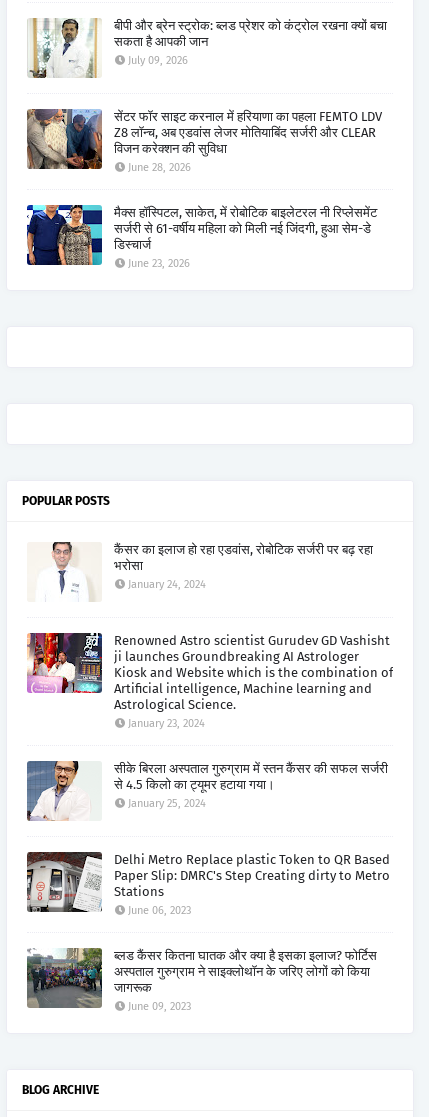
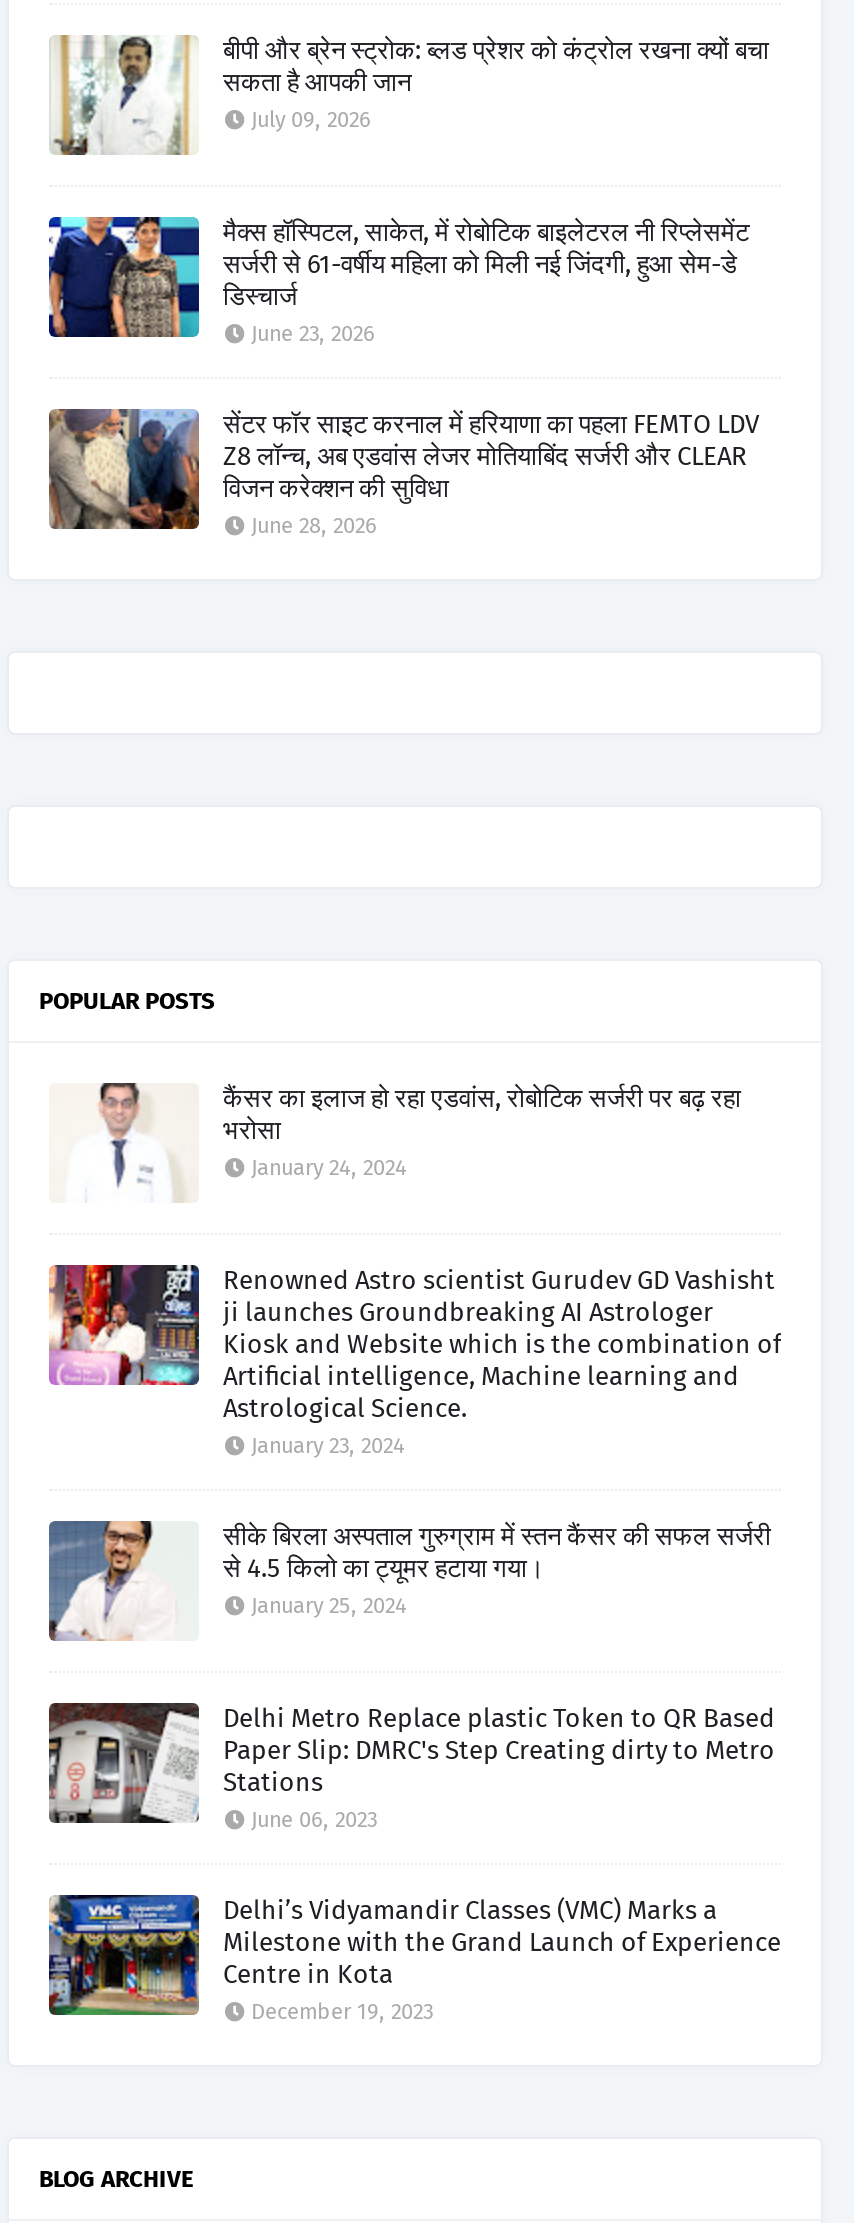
moved down: [image] | सेंटर फॉर साइट करनाल में हरियाणा का पहला FEMTO LDV | विजन करेक्शन की सुविधा | June 28, 2026

moved up: [image] | मैक्स हॉस्पिटल, साकेत, में रोबोटिक बाइलेटरल नी रिप्लेसमेंट | सर्जरी से 61-वर्षीय महिला को मिली नई जिंदगी, हुआ सेम-डे | डिस्चार्ज | June 23, 2026

- [image]
- ब्लड कैंसर कितना घातक और क्या है इसका इलाज? फोर्टिस
- अस्पताल गुरुग्राम ने साइक्लोथॉन के जरिए लोगों को किया
- जागरूक
- June 09, 2023
+ [image]
+ Delhi’s Vidyamandir Classes (VMC) Marks a
+ Milestone with the Grand Launch of Experience
+ Centre in Kota
+ December 19, 2023
